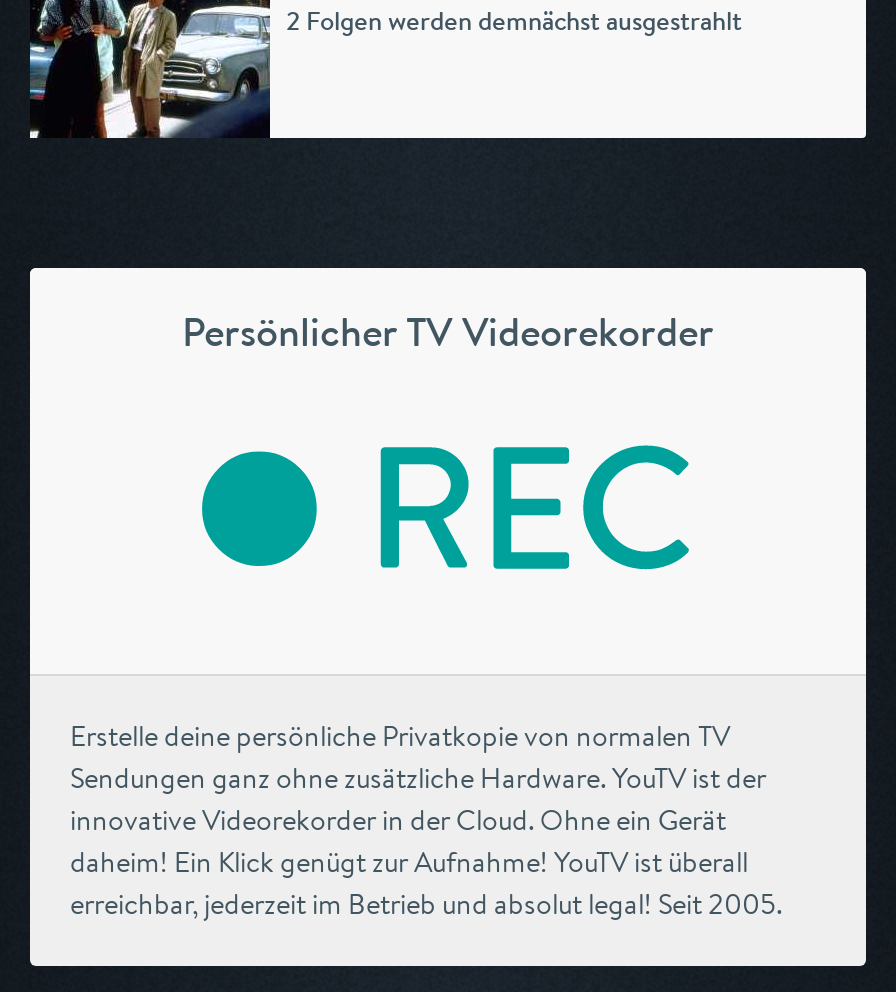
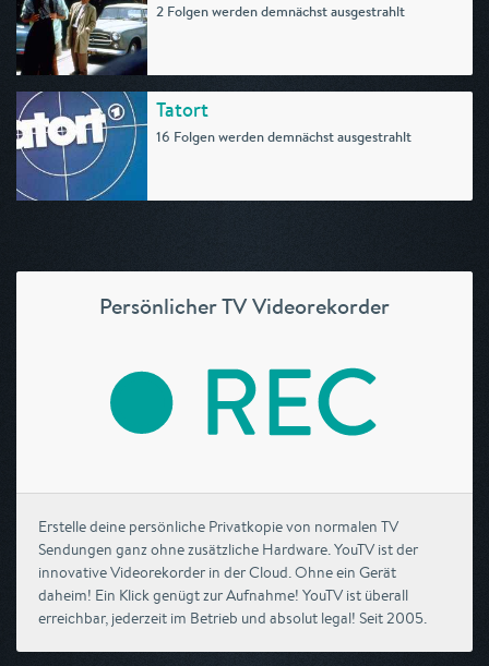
+ [image]
+ Tatort
+ 16 Folgen werden demnächst ausgestrahlt
